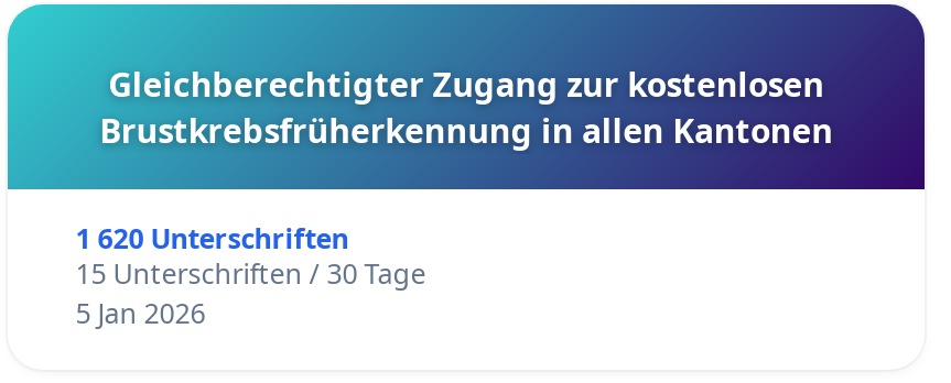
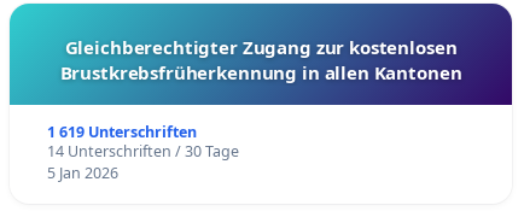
- 1 620 Unterschriften
+ 1 619 Unterschriften

- 15 Unterschriften / 30 Tage
+ 14 Unterschriften / 30 Tage
